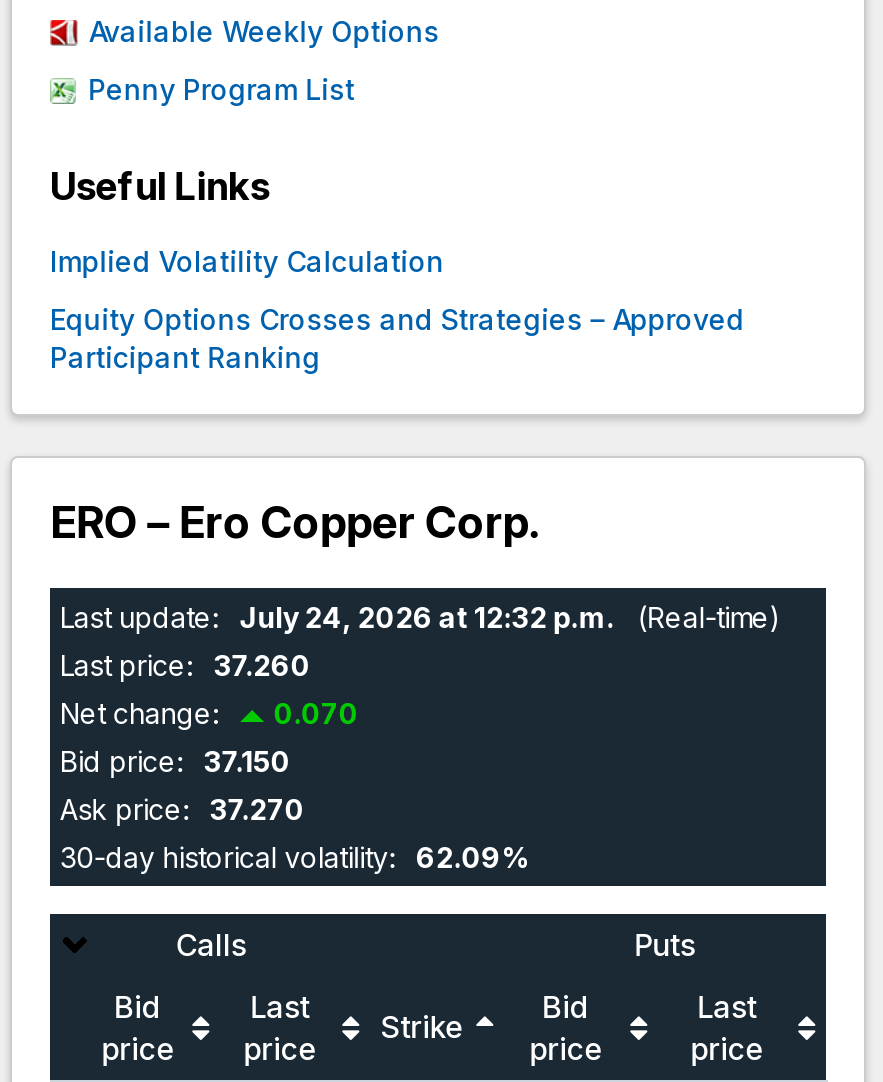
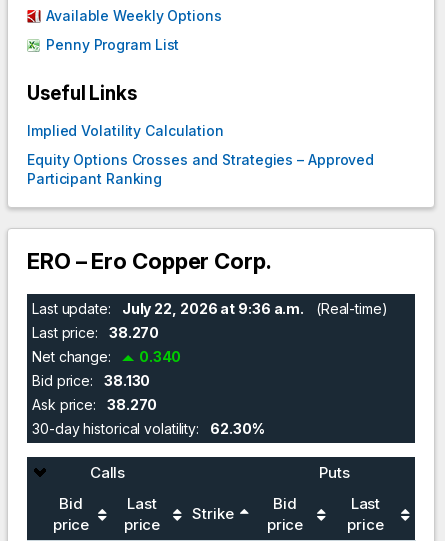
- Last update: July 24, 2026 at 12:32 p.m. (Real-time)
+ Last update: July 22, 2026 at 9:36 a.m. (Real-time)

- Last price: 37.260
+ Last price: 38.270

- Net change: 0.070
+ Net change: 0.340

- Bid price: 37.150
+ Bid price: 38.130

- Ask price: 37.270
+ Ask price: 38.270

- 30-day historical volatility: 62.09%
+ 30-day historical volatility: 62.30%
